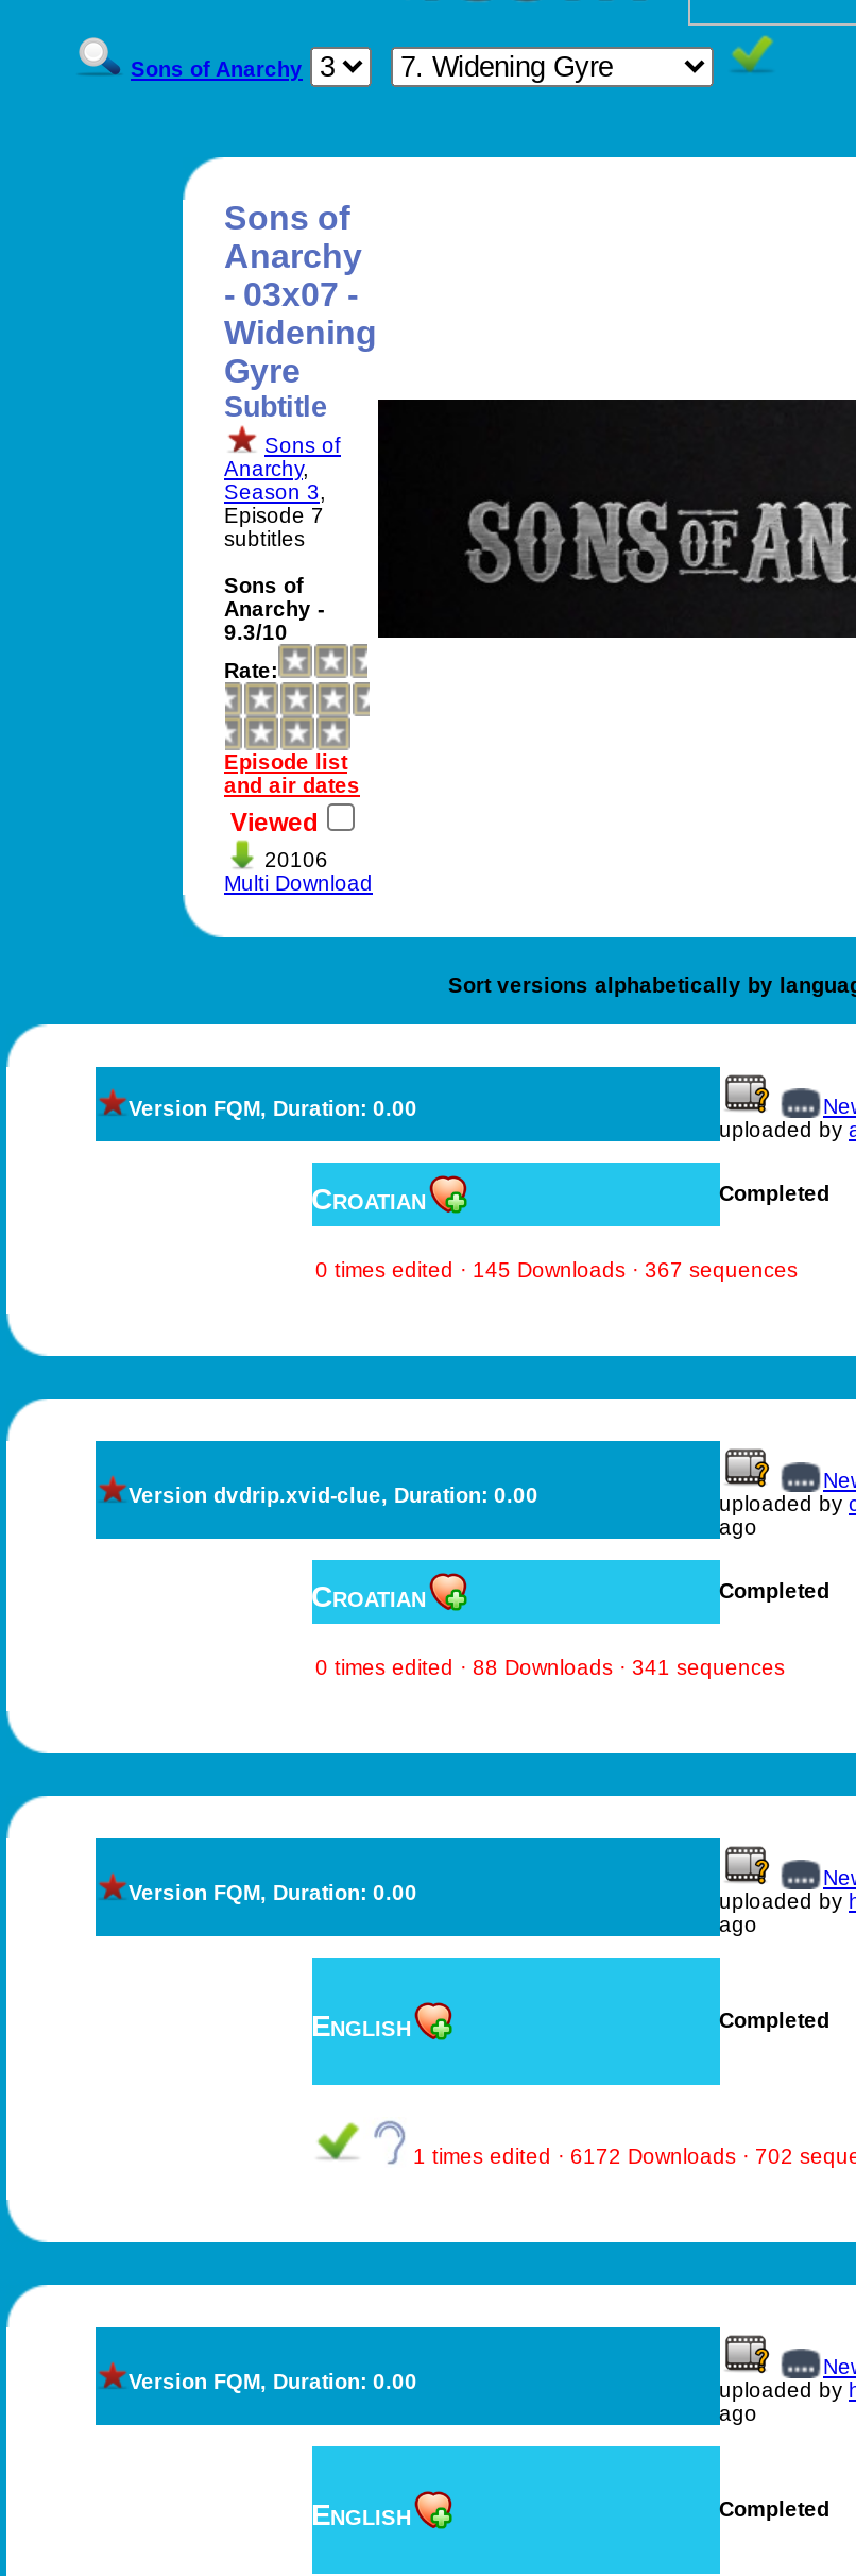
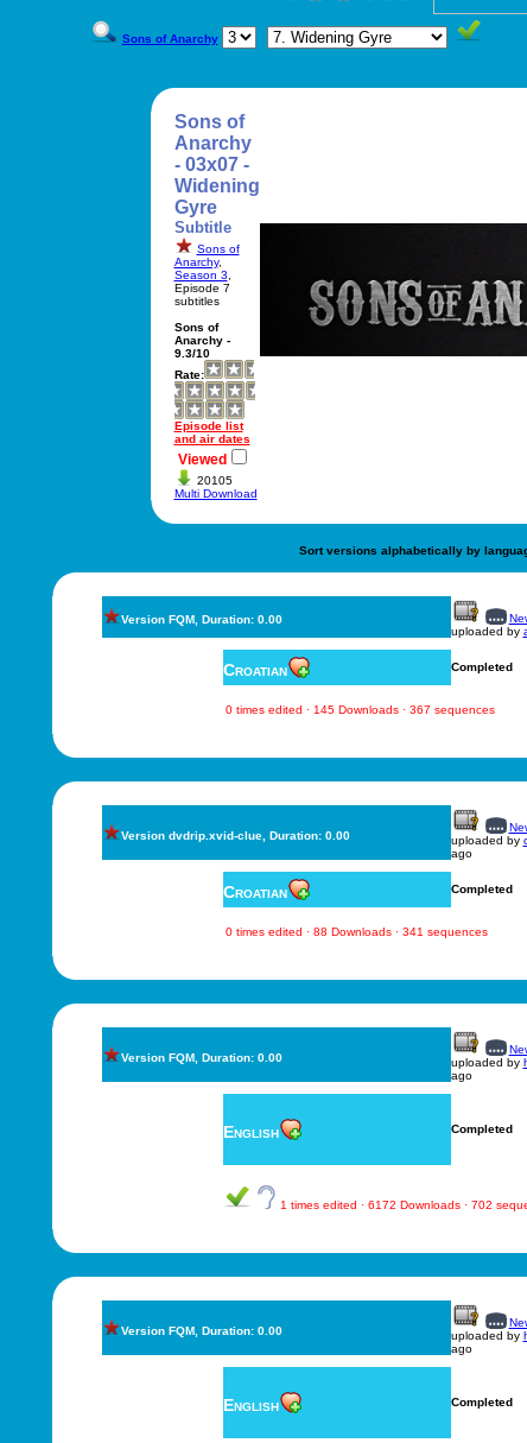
- 20106
+ 20105
